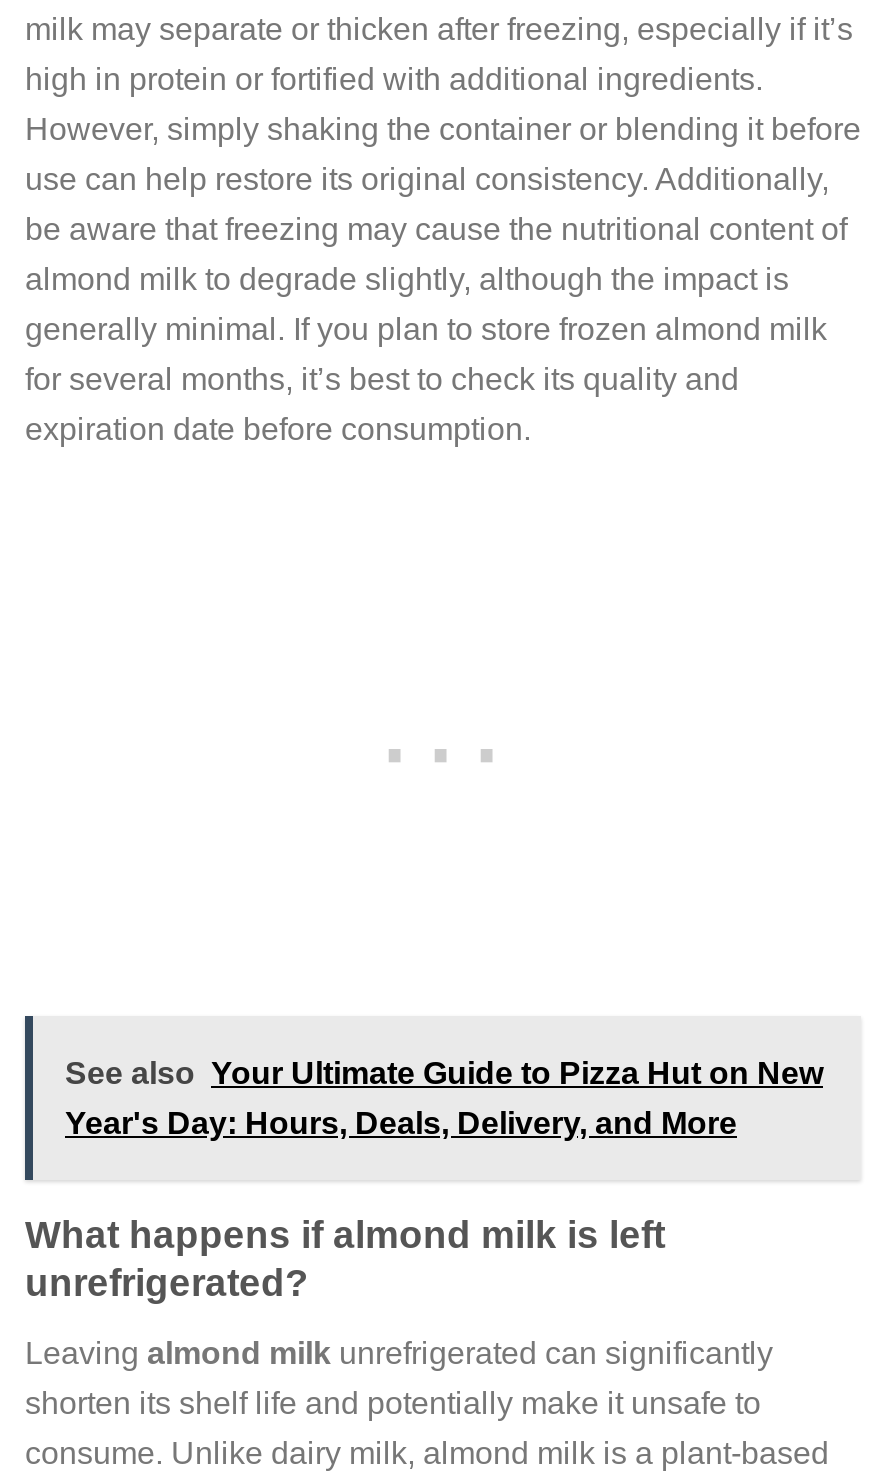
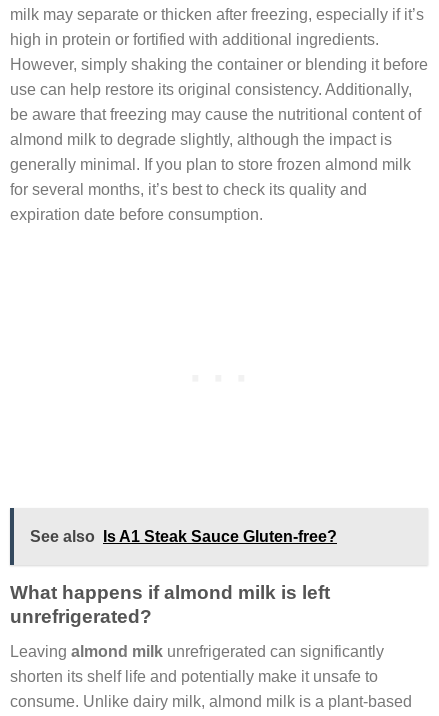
- See also Your Ultimate Guide to Pizza Hut on New
- Year's Day: Hours, Deals, Delivery, and More
+ See also Is A1 Steak Sauce Gluten-free?
